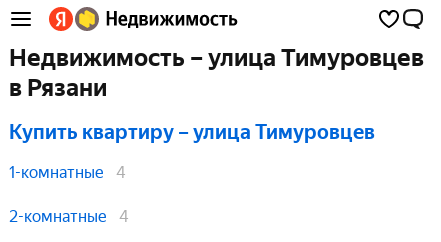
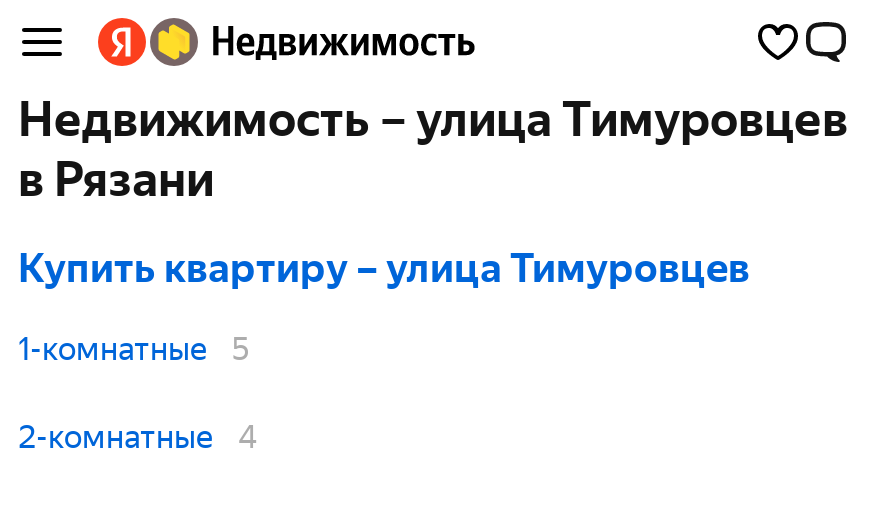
- 1-комнатные 4
+ 1-комнатные 5
